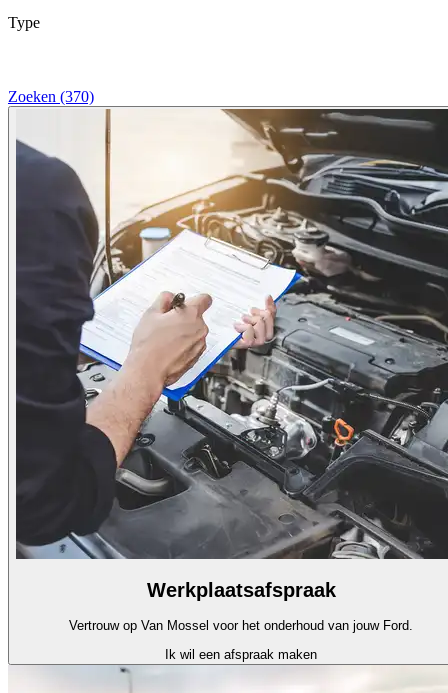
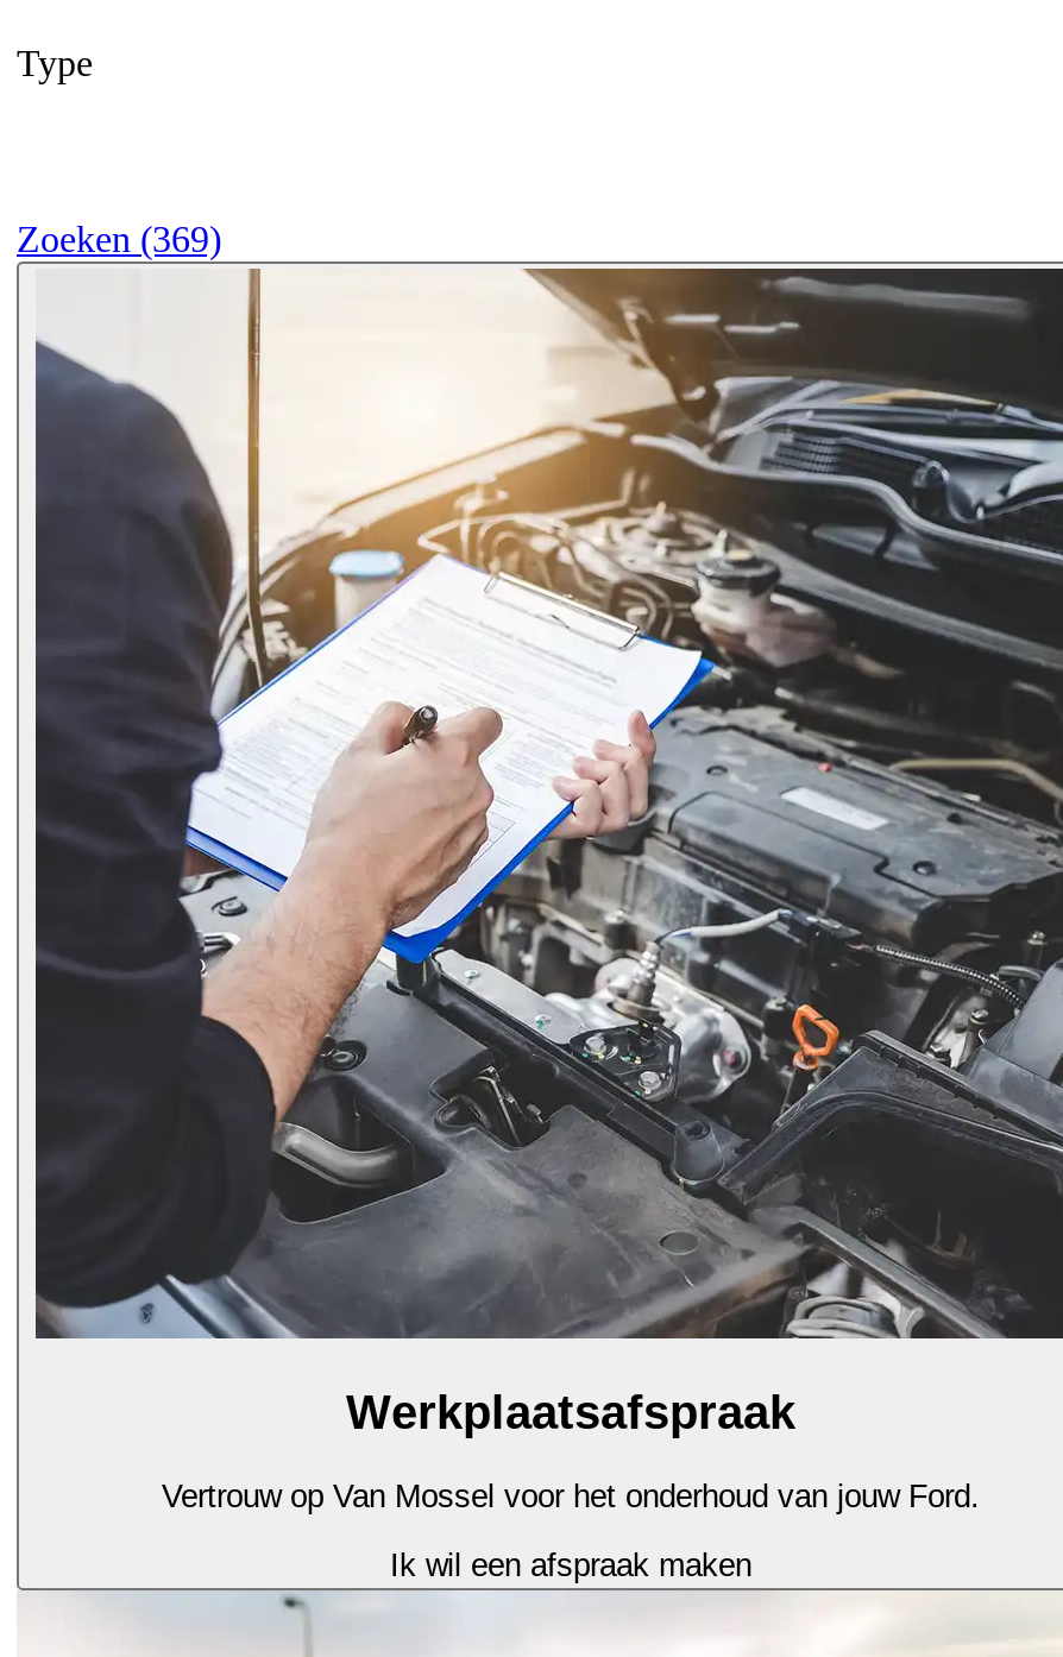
- Zoeken (370)
+ Zoeken (369)
